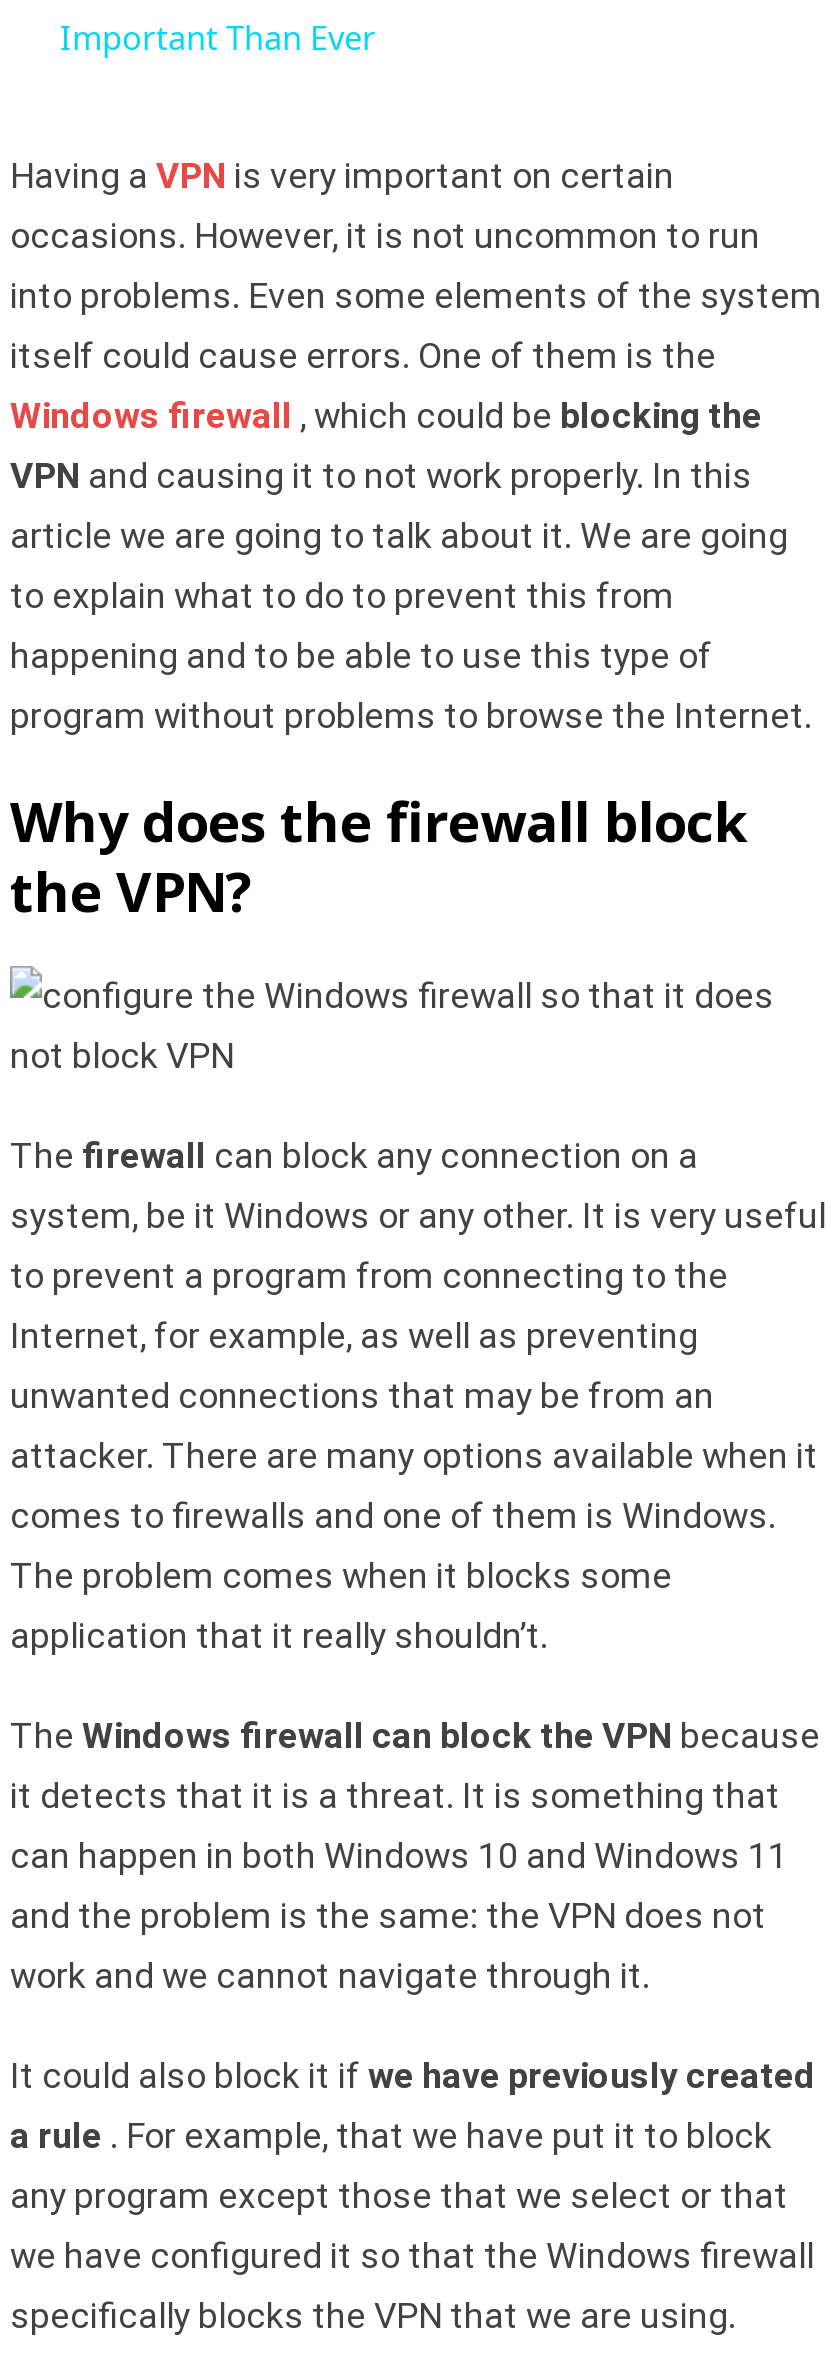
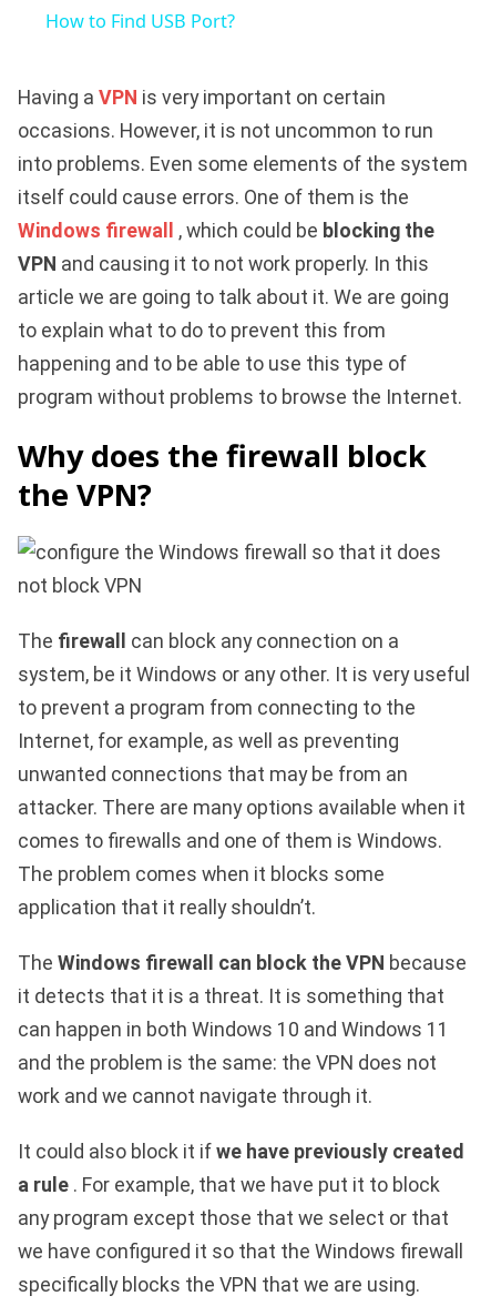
- Important Than Ever
+ How to Find USB Port?
